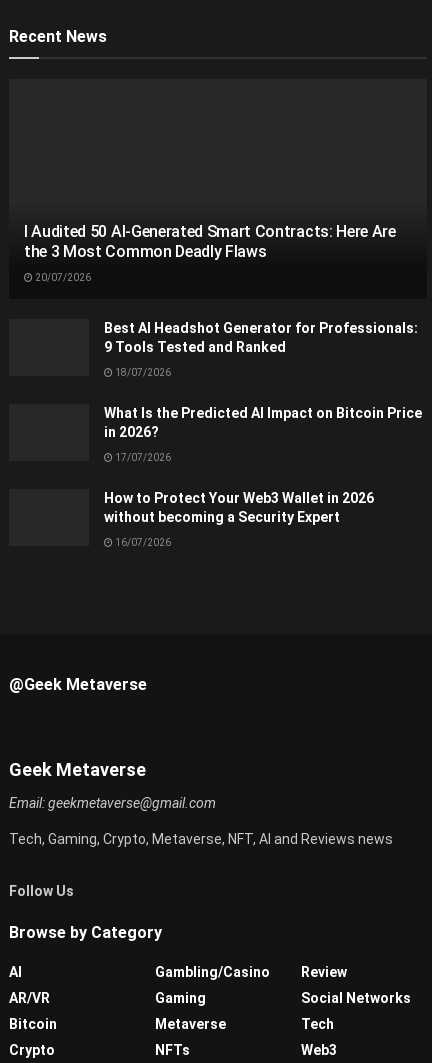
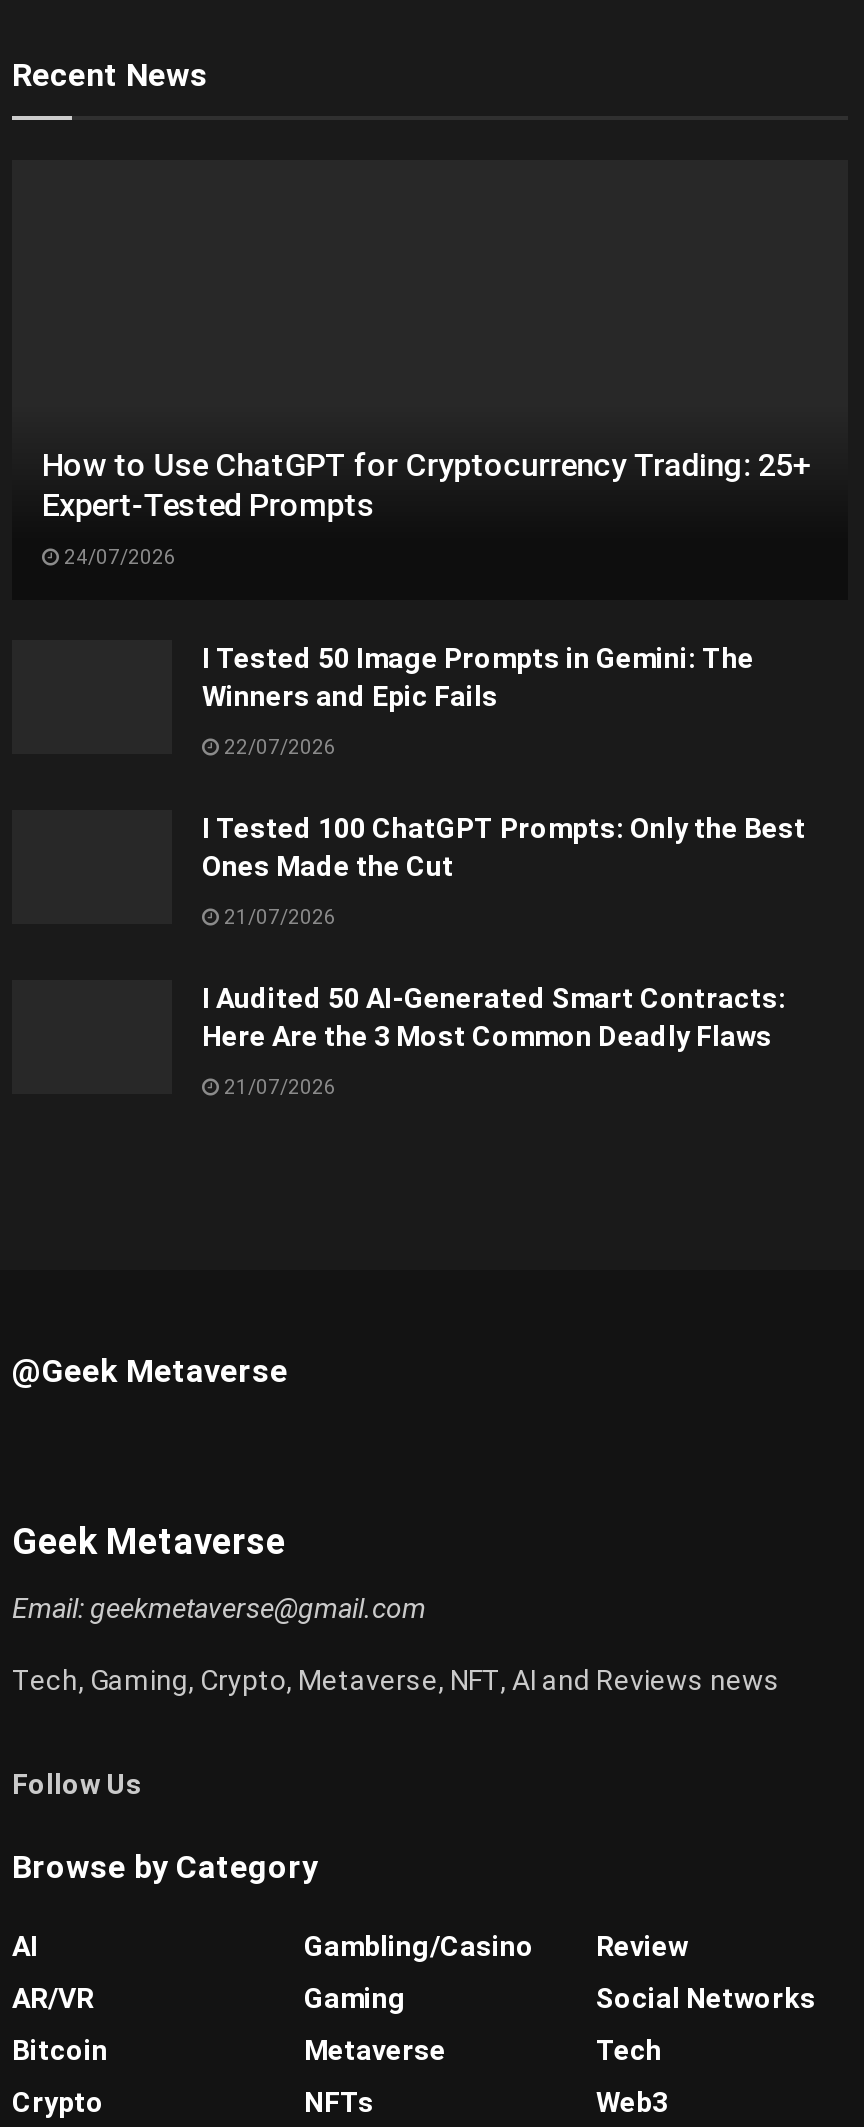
- I Audited 50 AI-Generated Smart Contracts: Here Are
- the 3 Most Common Deadly Flaws
+ How to Use ChatGPT for Cryptocurrency Trading: 25+
+ Expert-Tested Prompts

- 20/07/2026
+ 24/07/2026

- Best AI Headshot Generator for Professionals:
- 9 Tools Tested and Ranked
+ I Tested 50 Image Prompts in Gemini: The
+ Winners and Epic Fails

- 18/07/2026
+ 22/07/2026

- What Is the Predicted AI Impact on Bitcoin Price
- in 2026?
+ I Tested 100 ChatGPT Prompts: Only the Best
+ Ones Made the Cut

- 17/07/2026
+ 21/07/2026

- How to Protect Your Web3 Wallet in 2026
- without becoming a Security Expert
+ I Audited 50 AI-Generated Smart Contracts:
+ Here Are the 3 Most Common Deadly Flaws

- 16/07/2026
+ 21/07/2026
